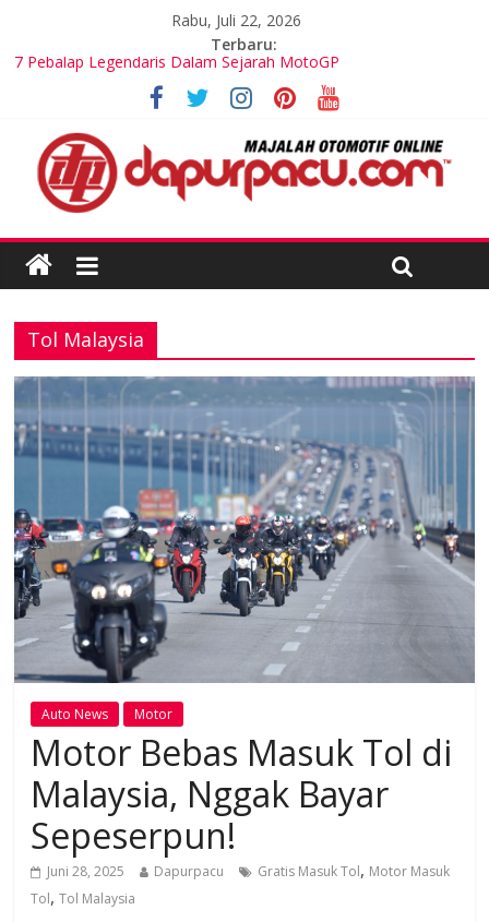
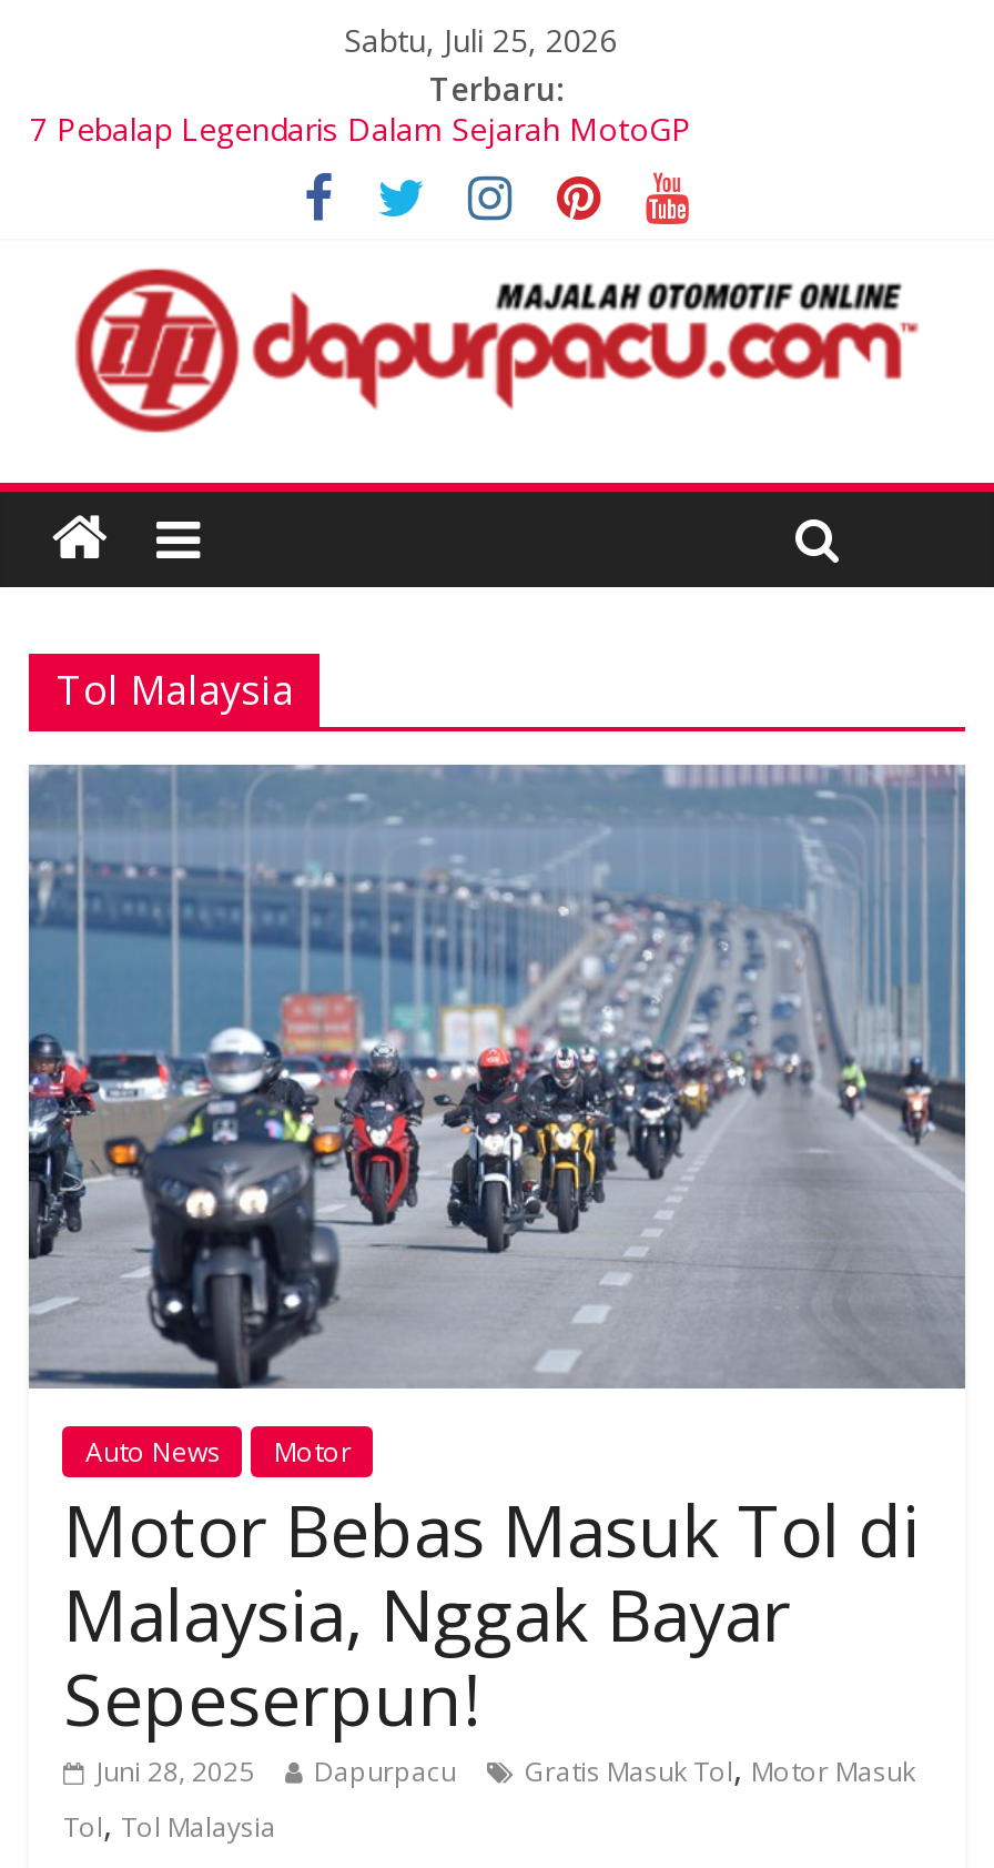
- Rabu, Juli 22, 2026
+ Sabtu, Juli 25, 2026
